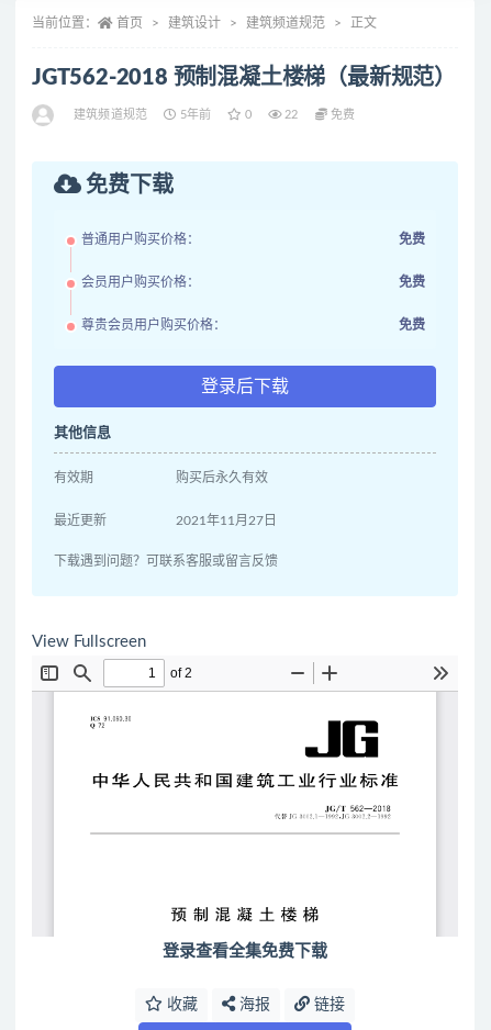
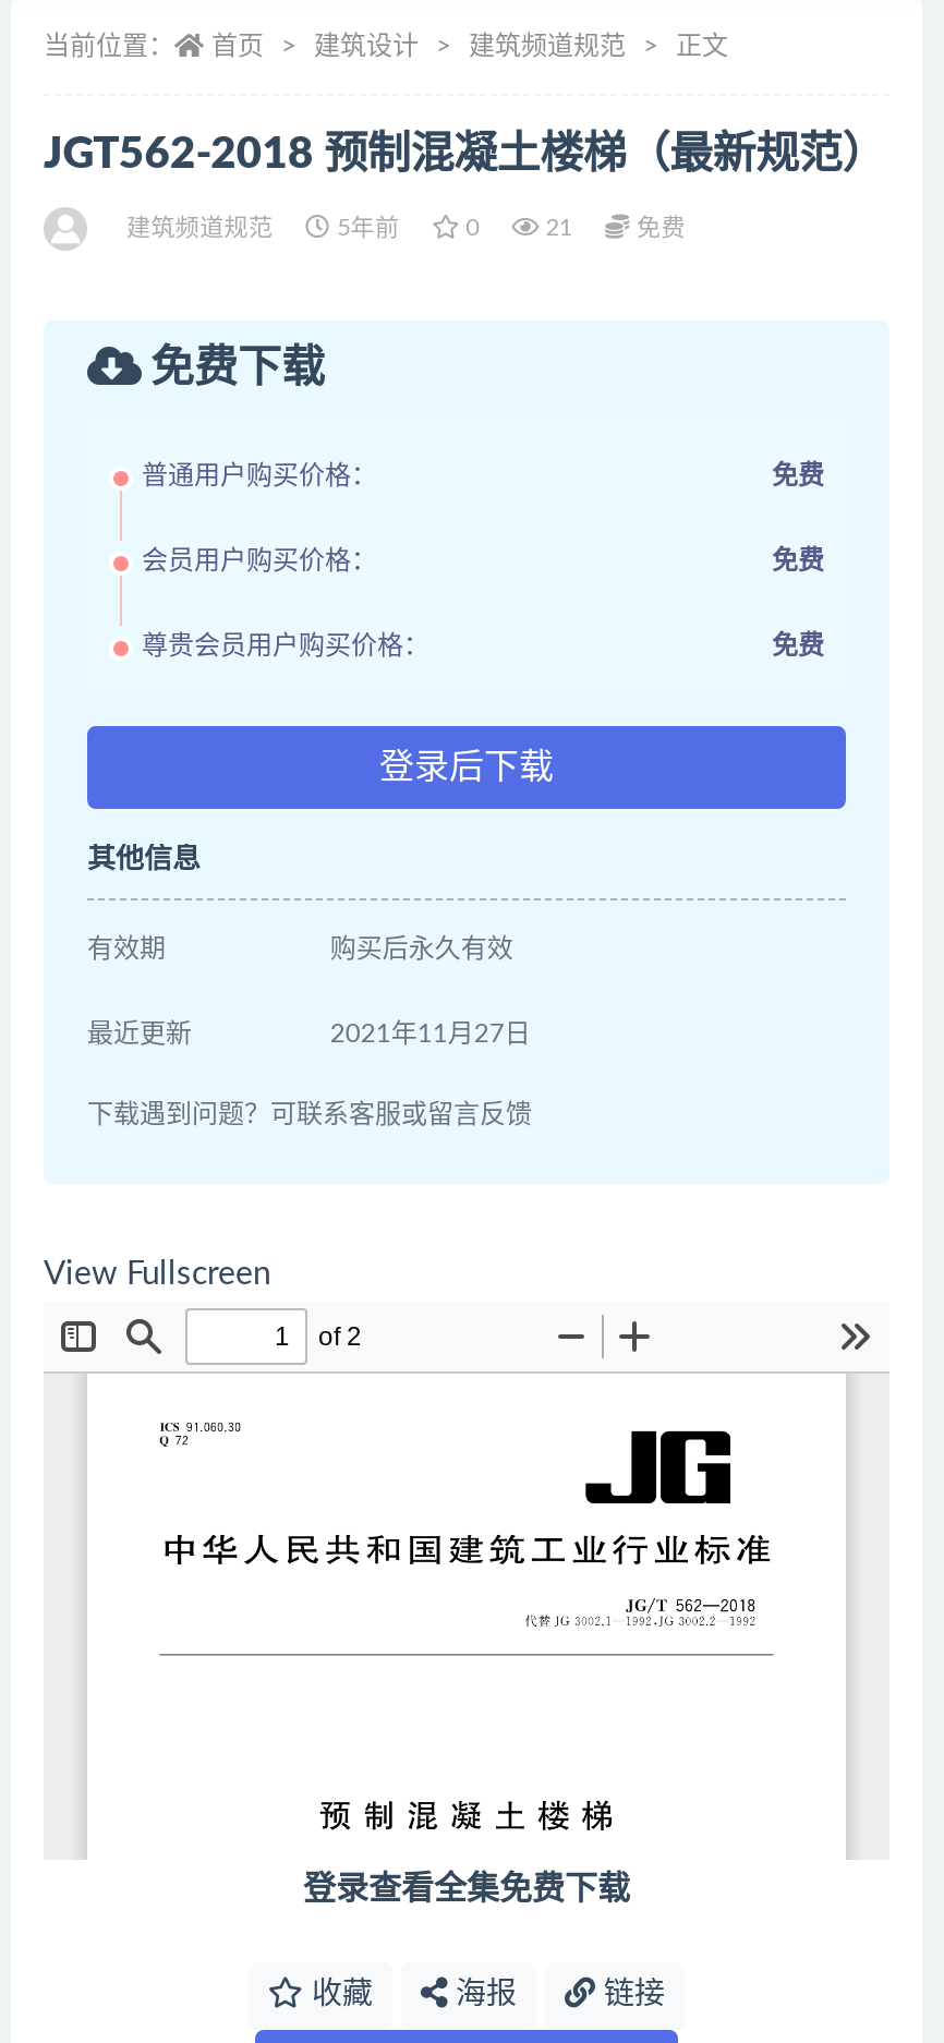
- 22
+ 21
